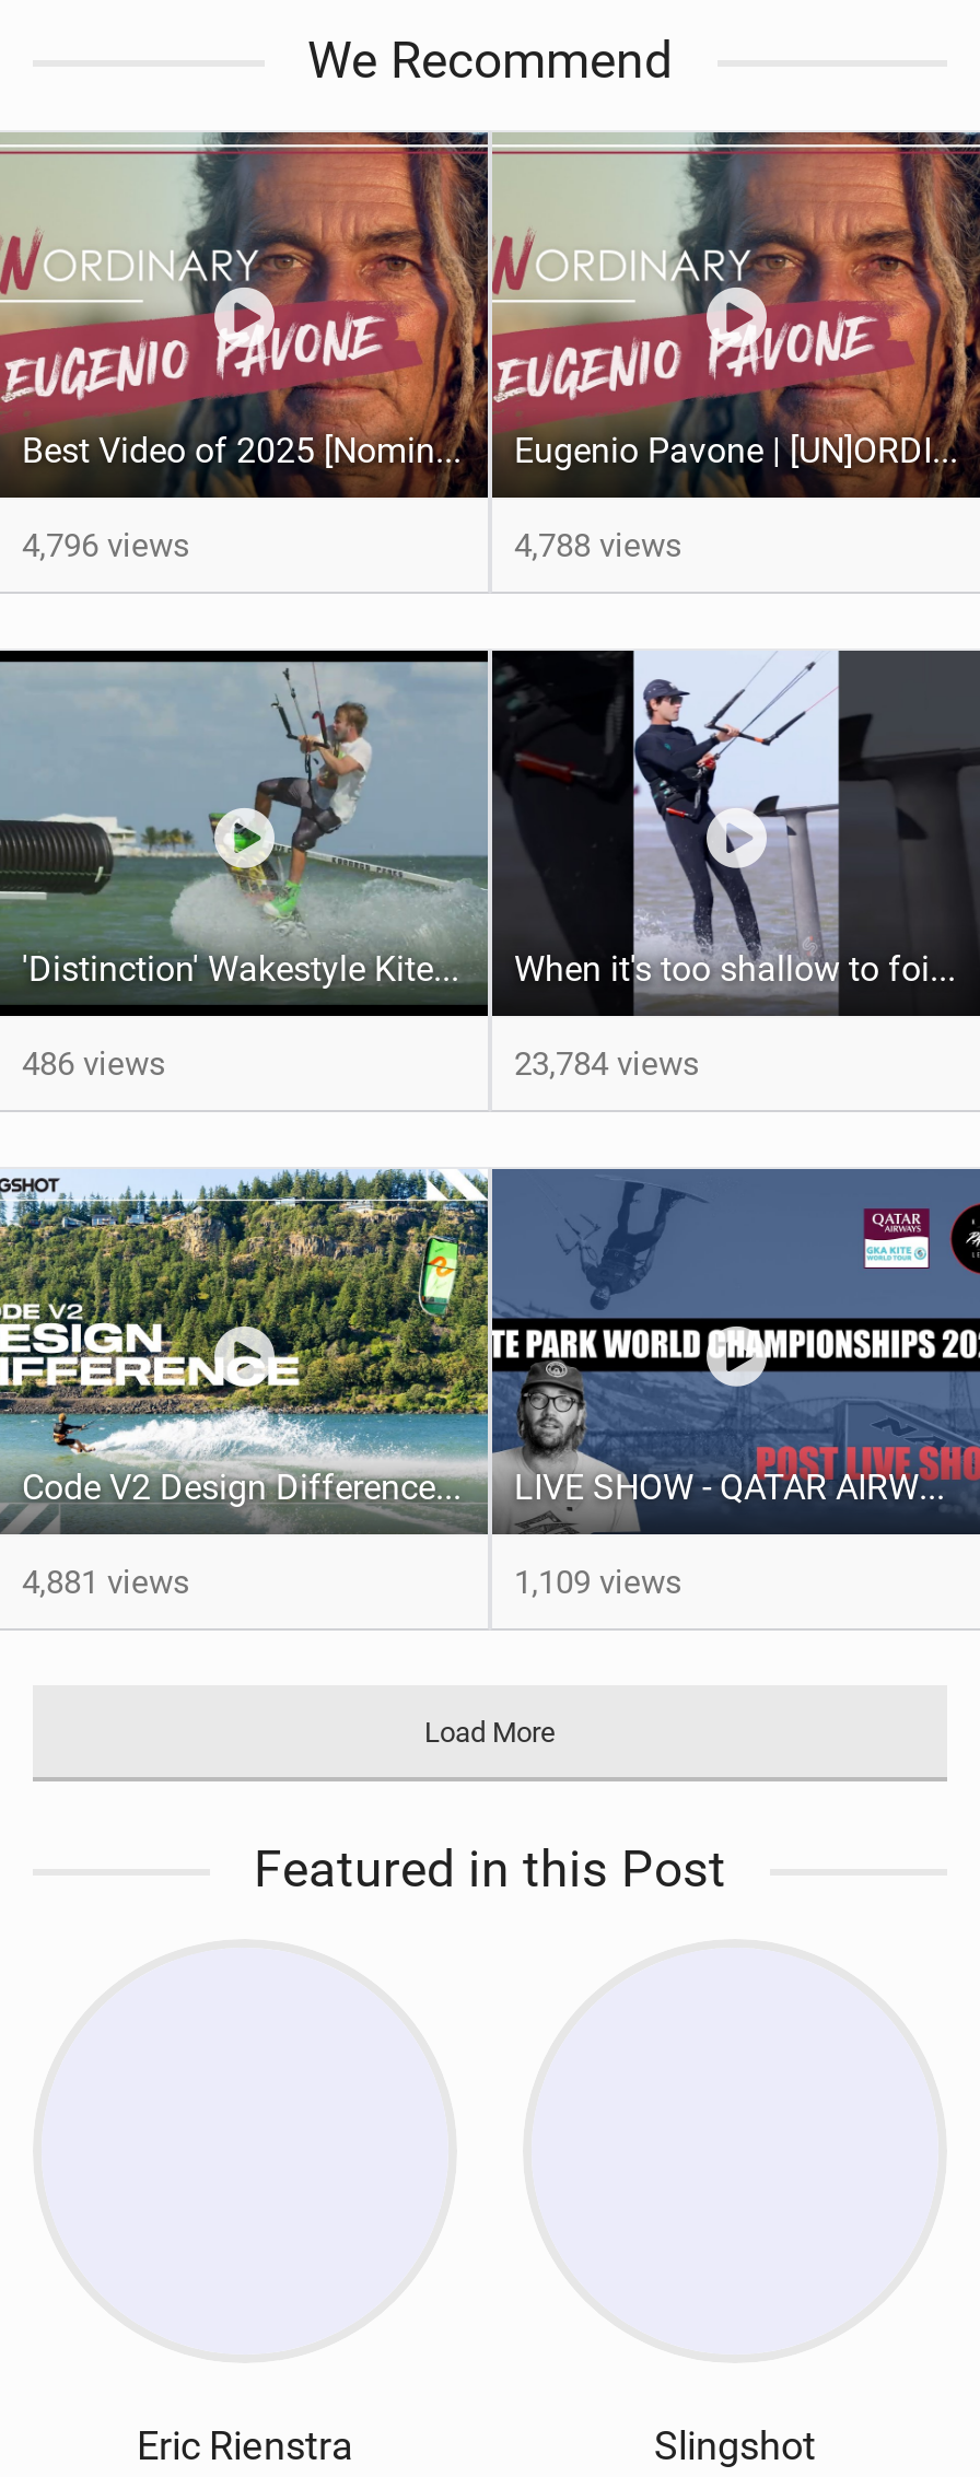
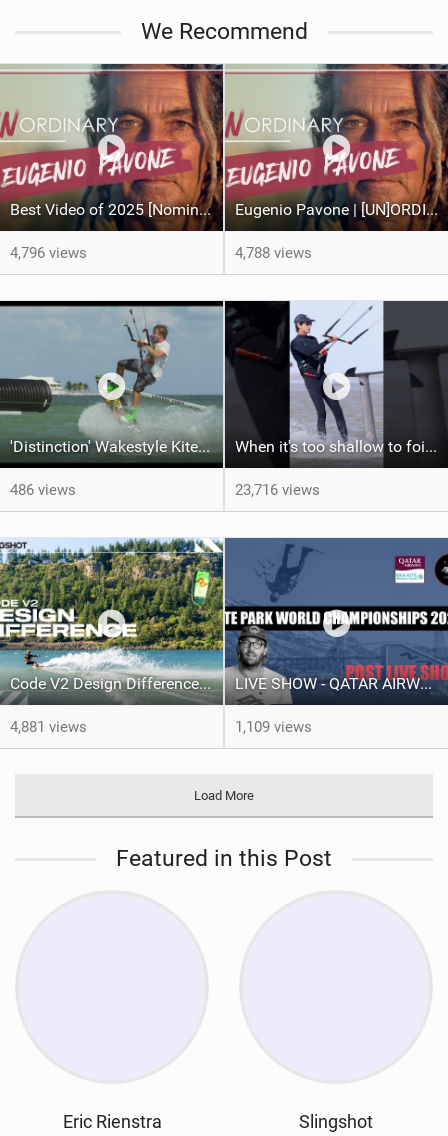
- 23,784 views
+ 23,716 views
